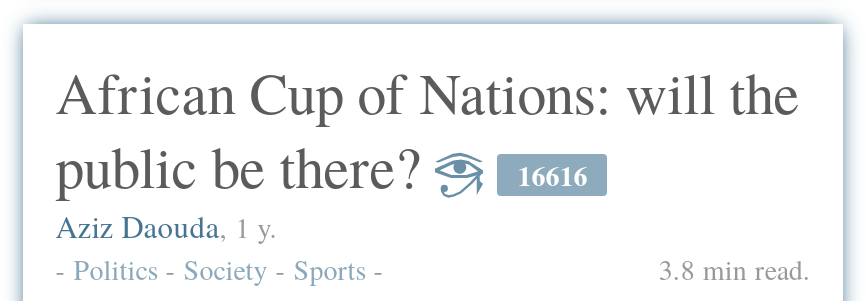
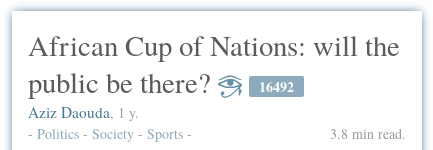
- public be there? 16616
+ public be there? 16492
